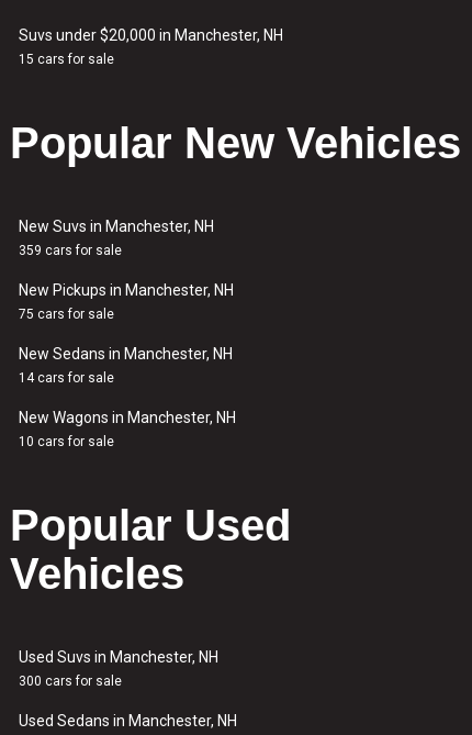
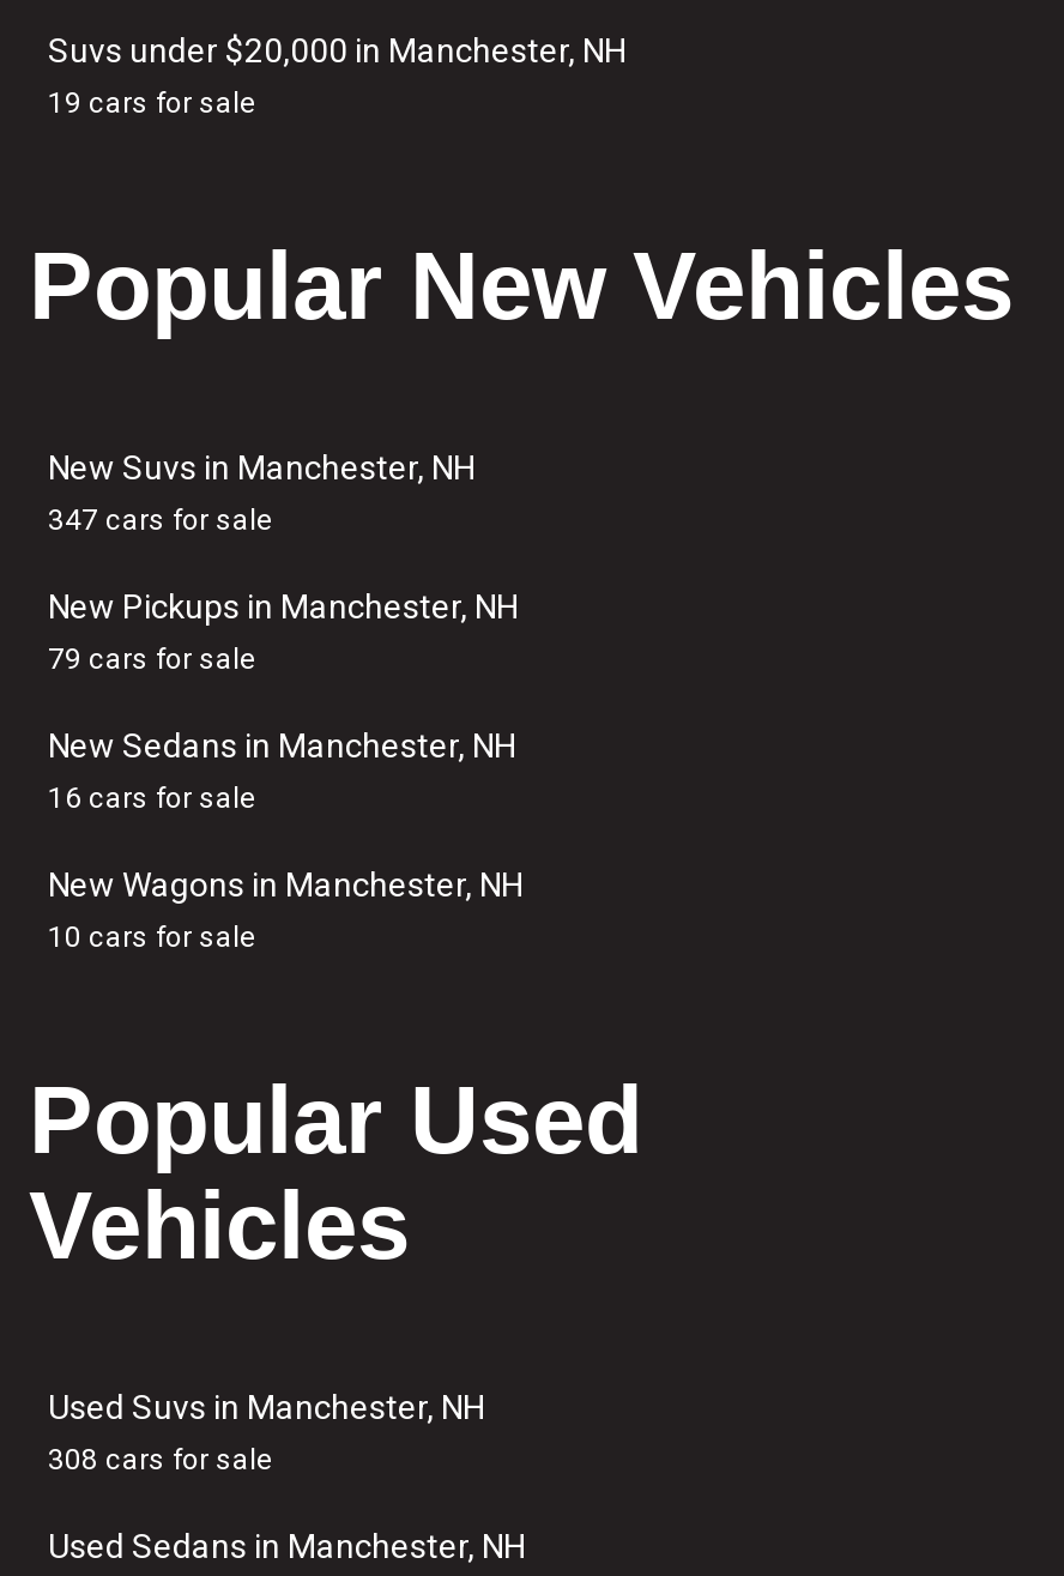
- 15 cars for sale
+ 19 cars for sale

- 359 cars for sale
+ 347 cars for sale

- 75 cars for sale
+ 79 cars for sale

- 14 cars for sale
+ 16 cars for sale

- 300 cars for sale
+ 308 cars for sale
